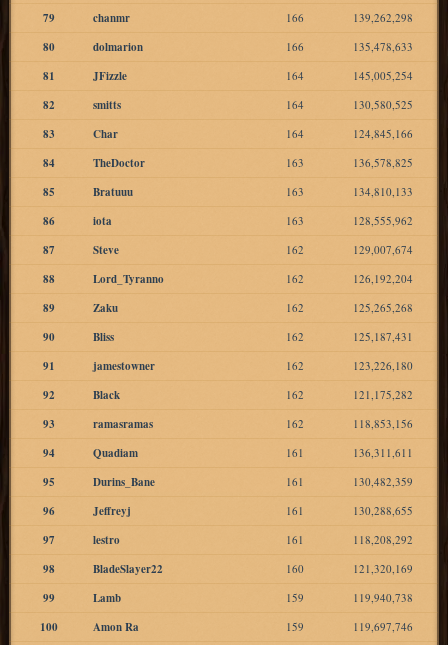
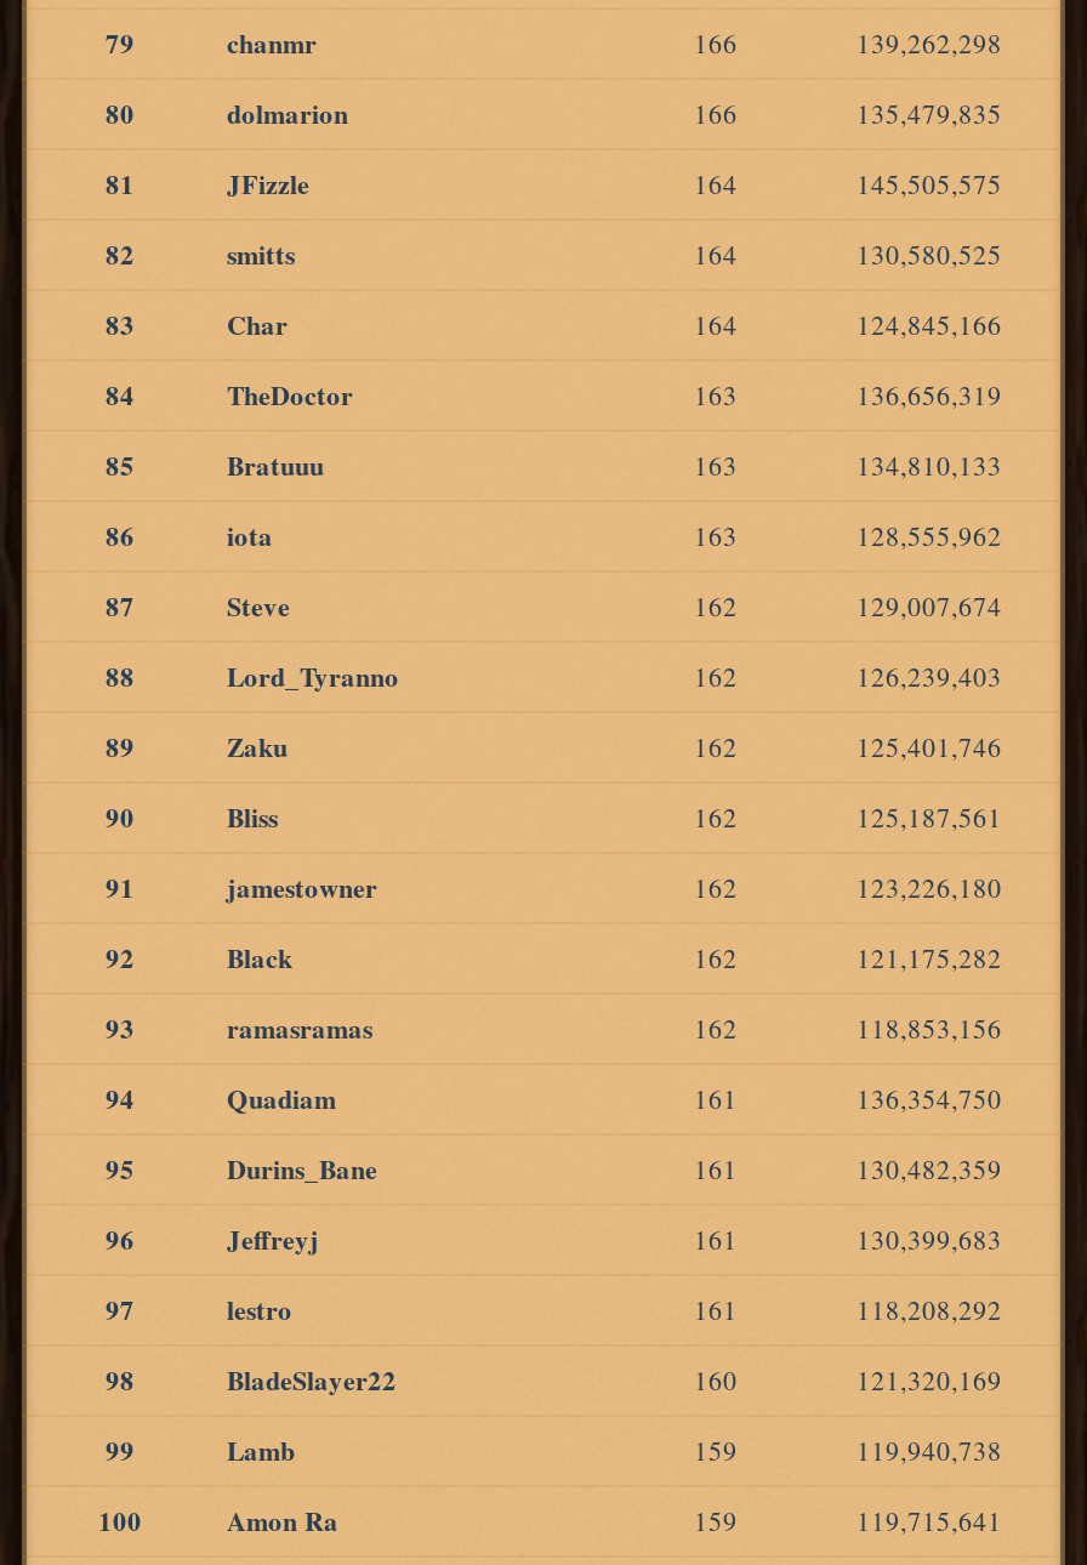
- 135,478,633
+ 135,479,835

- 145,005,254
+ 145,505,575

- 136,578,825
+ 136,656,319

- 126,192,204
+ 126,239,403

- 125,265,268
+ 125,401,746

- 125,187,431
+ 125,187,561

- 136,311,611
+ 136,354,750

- 130,288,655
+ 130,399,683

- 119,697,746
+ 119,715,641
